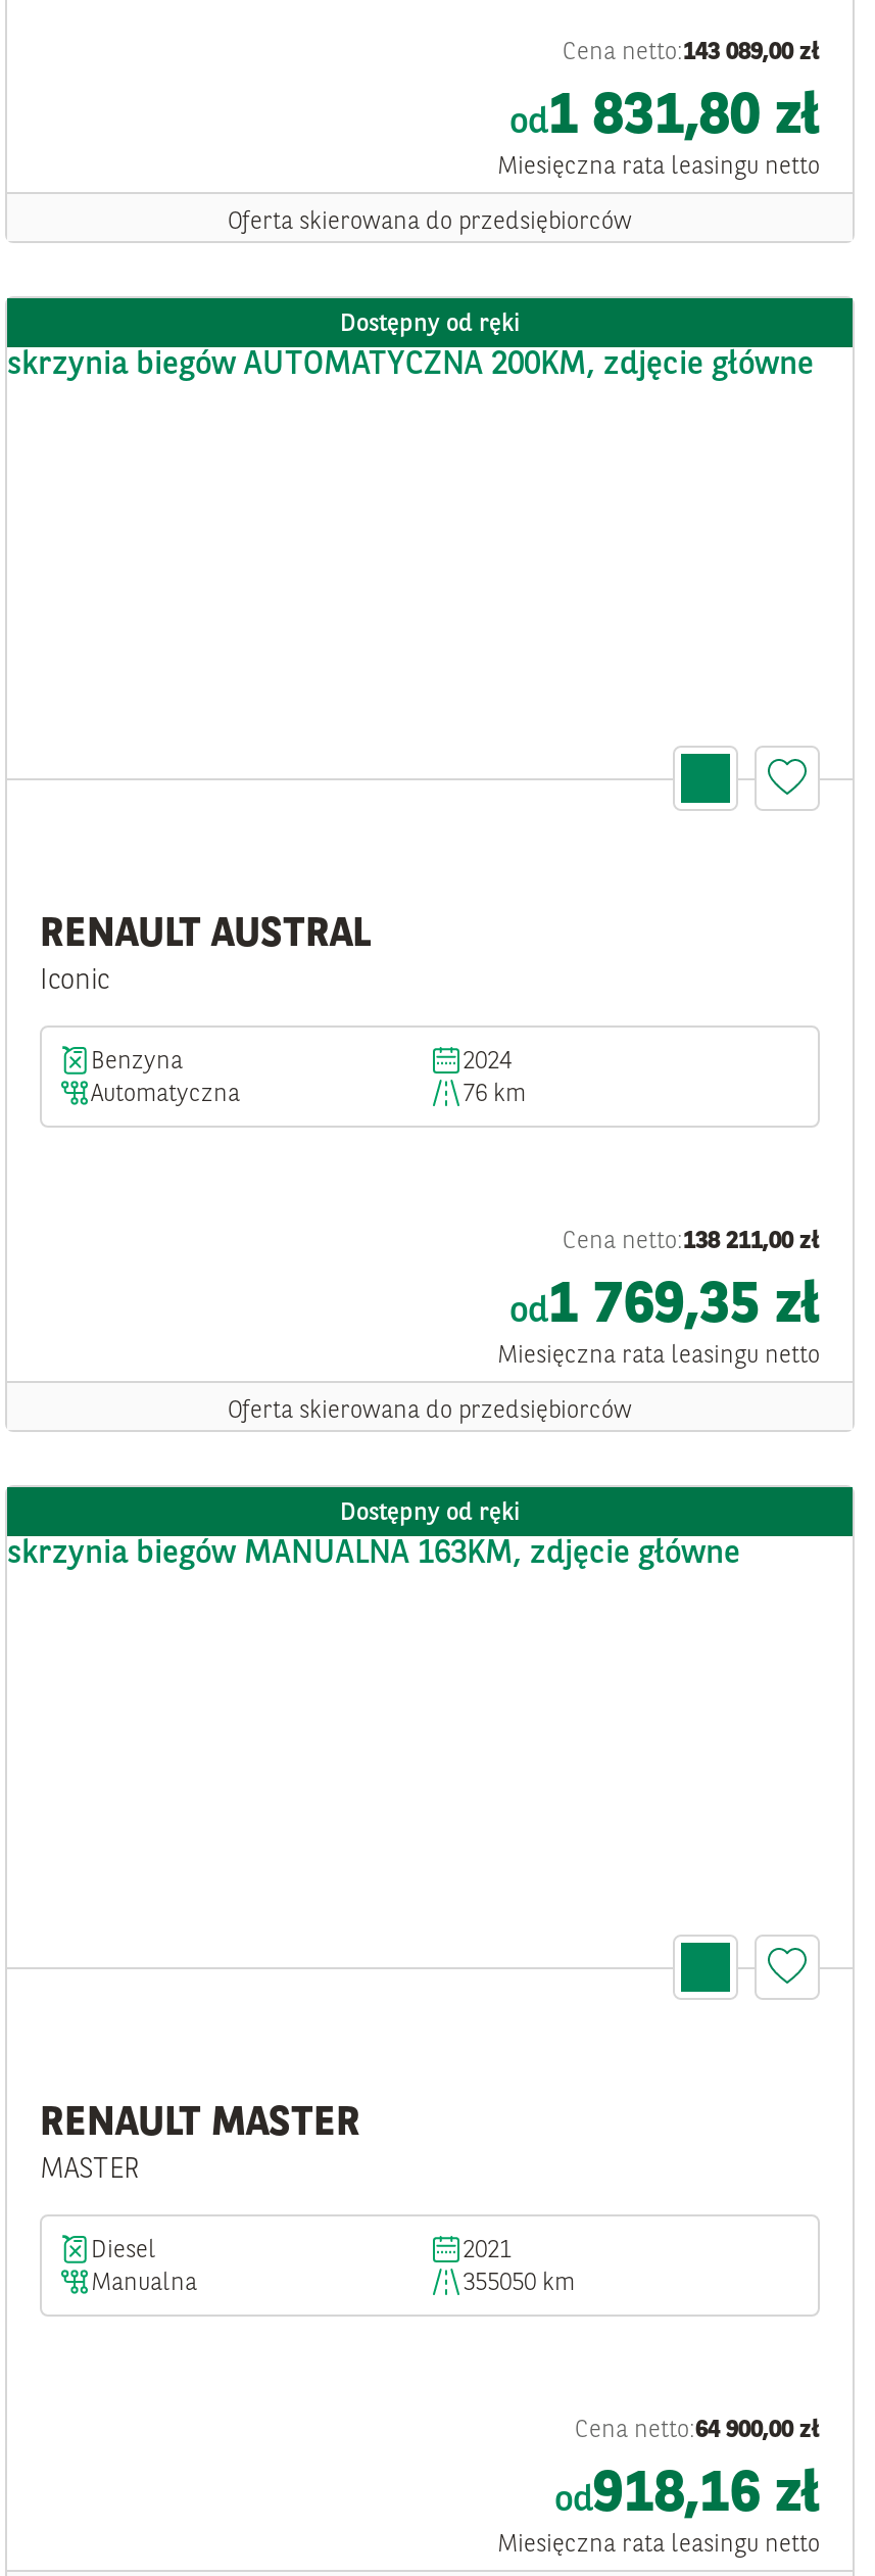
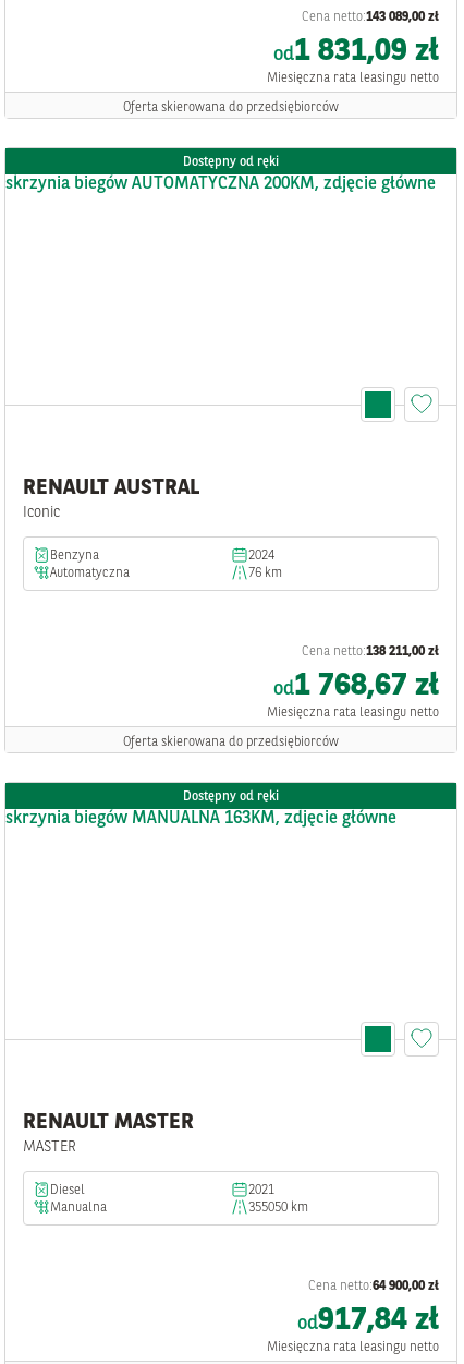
- od1 831,80 zł
+ od1 831,09 zł

- od1 769,35 zł
+ od1 768,67 zł

- od918,16 zł
+ od917,84 zł
